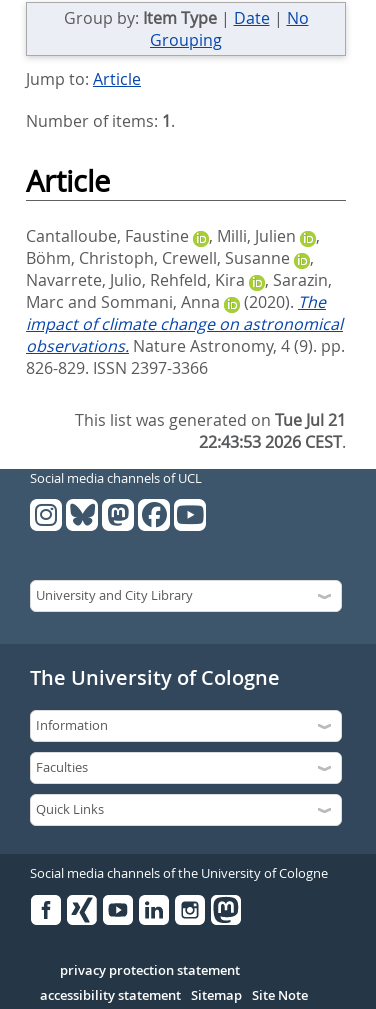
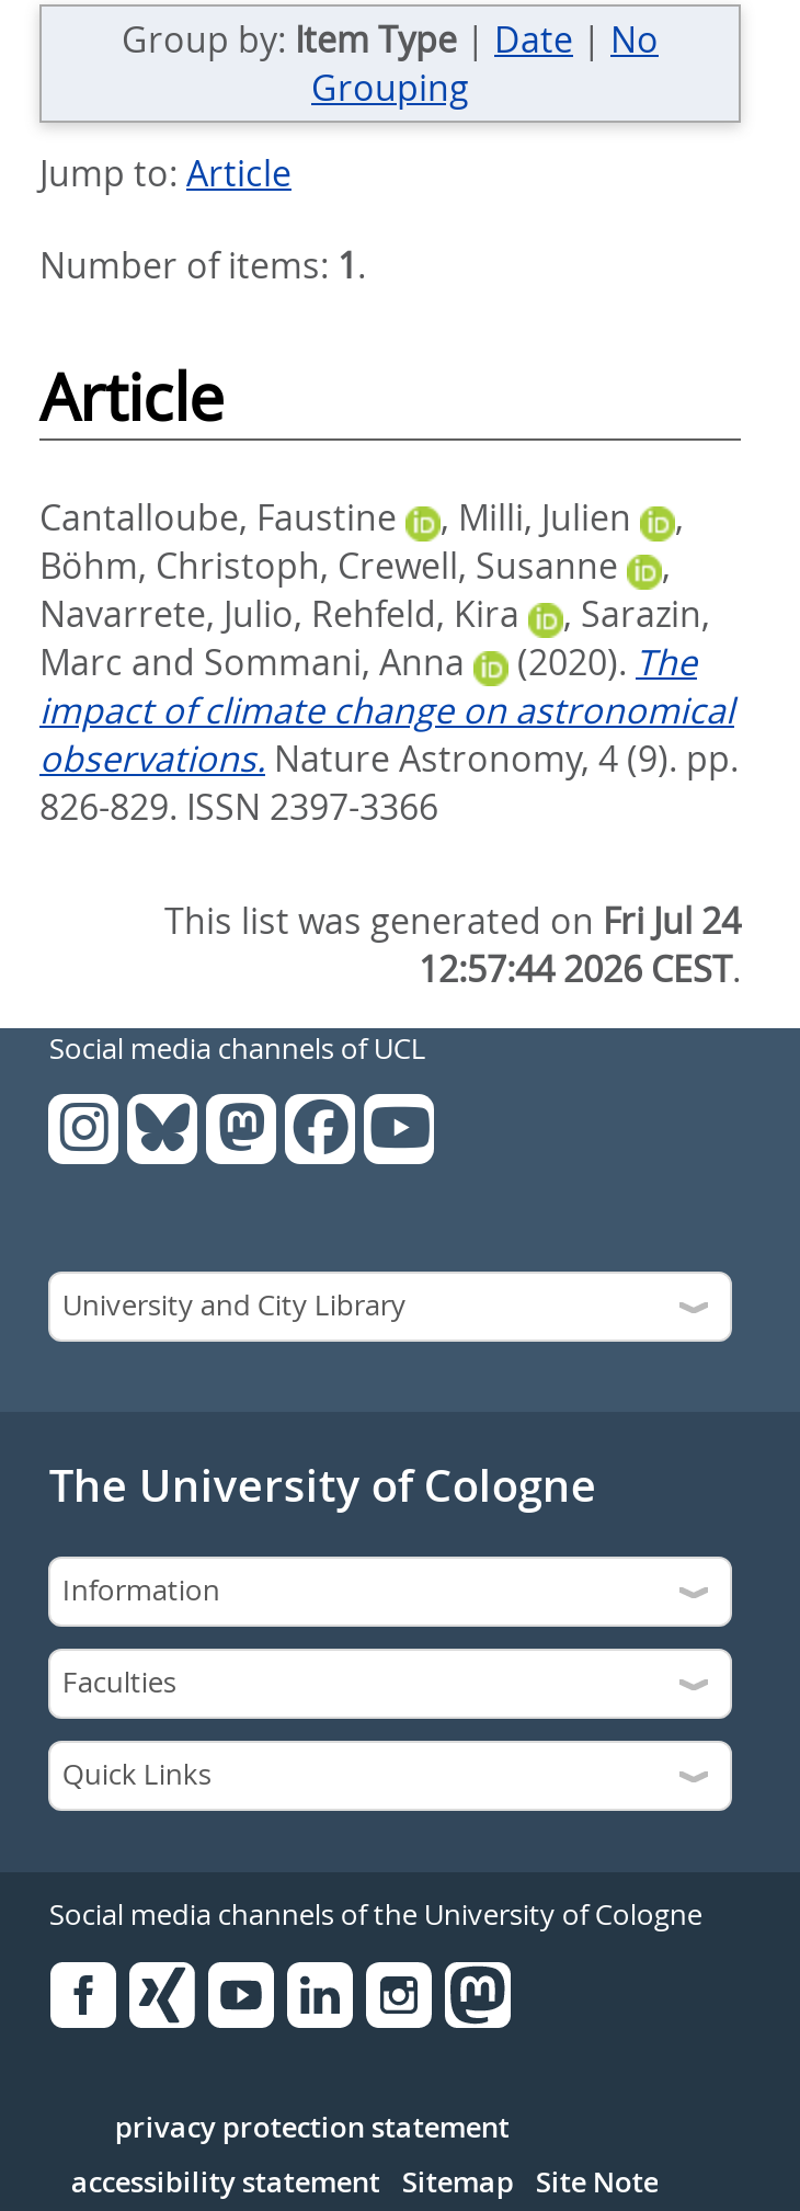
- This list was generated on Tue Jul 21
+ This list was generated on Fri Jul 24

- 22:43:53 2026 CEST.
+ 12:57:44 2026 CEST.
